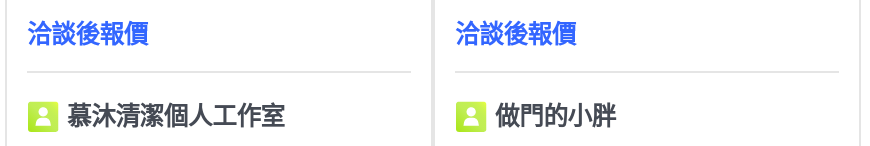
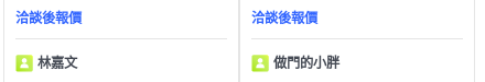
- 慕沐清潔個人工作室
+ 林嘉文
